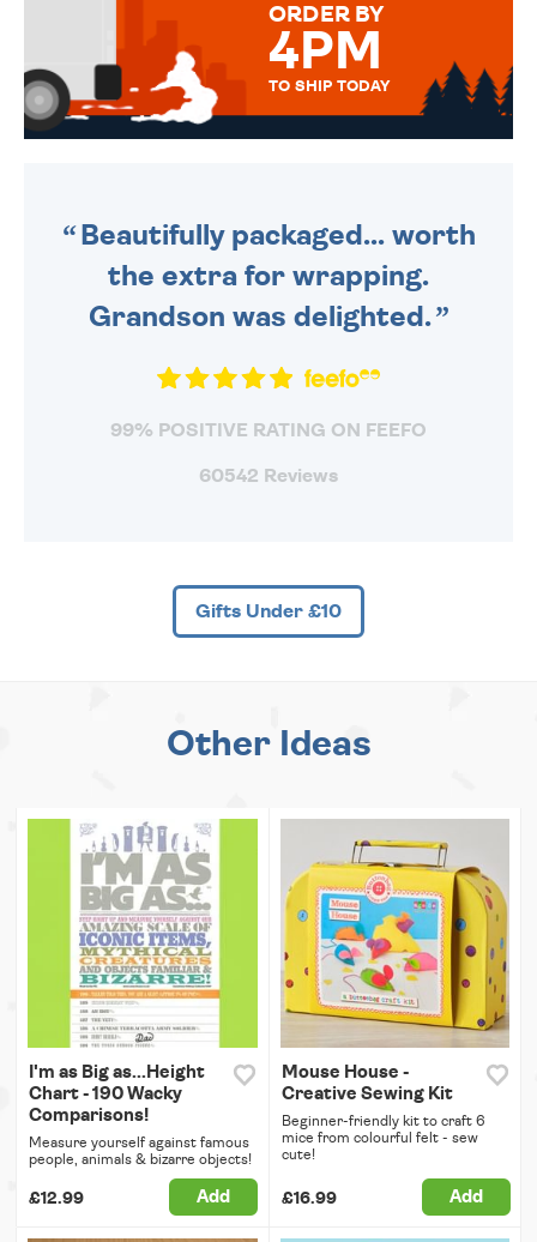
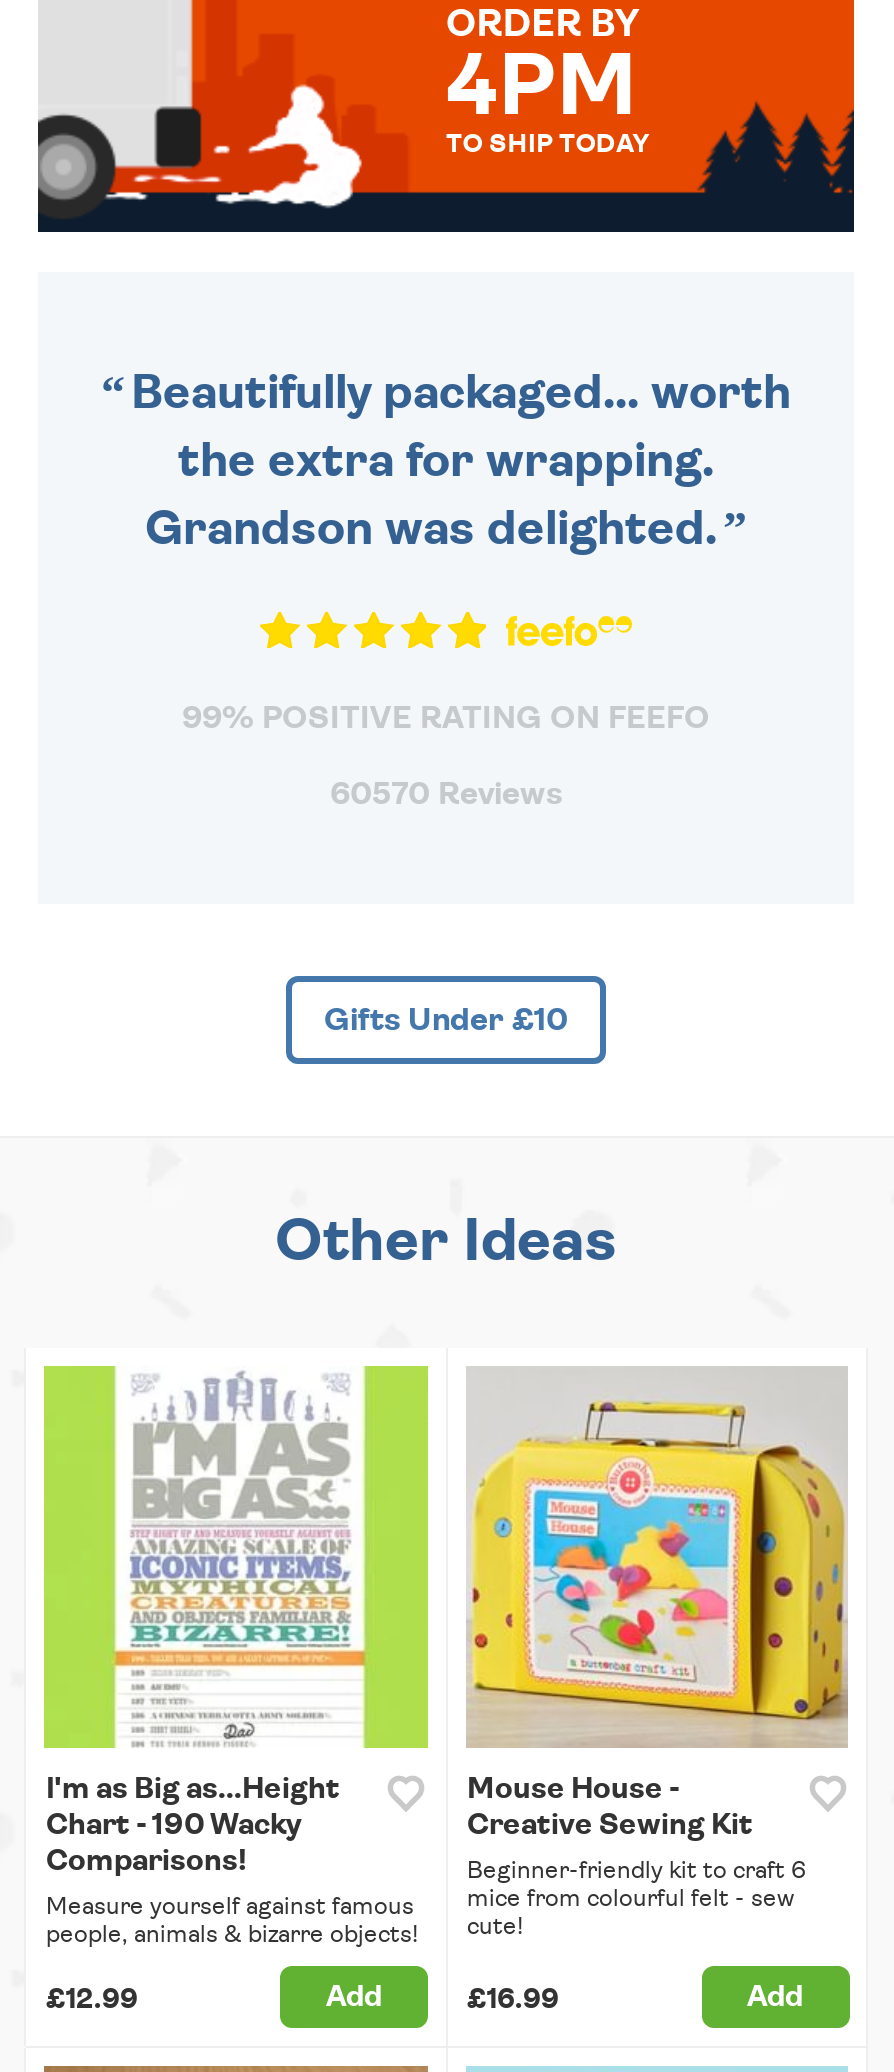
- 60542 Reviews
+ 60570 Reviews
